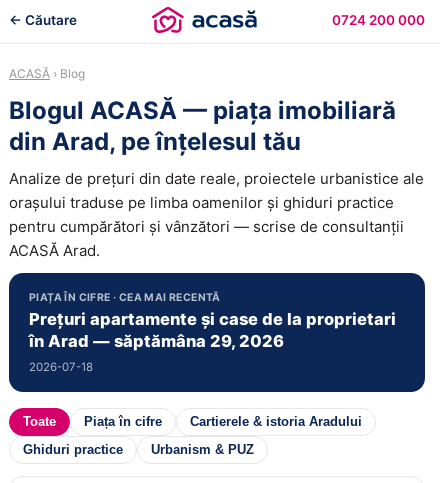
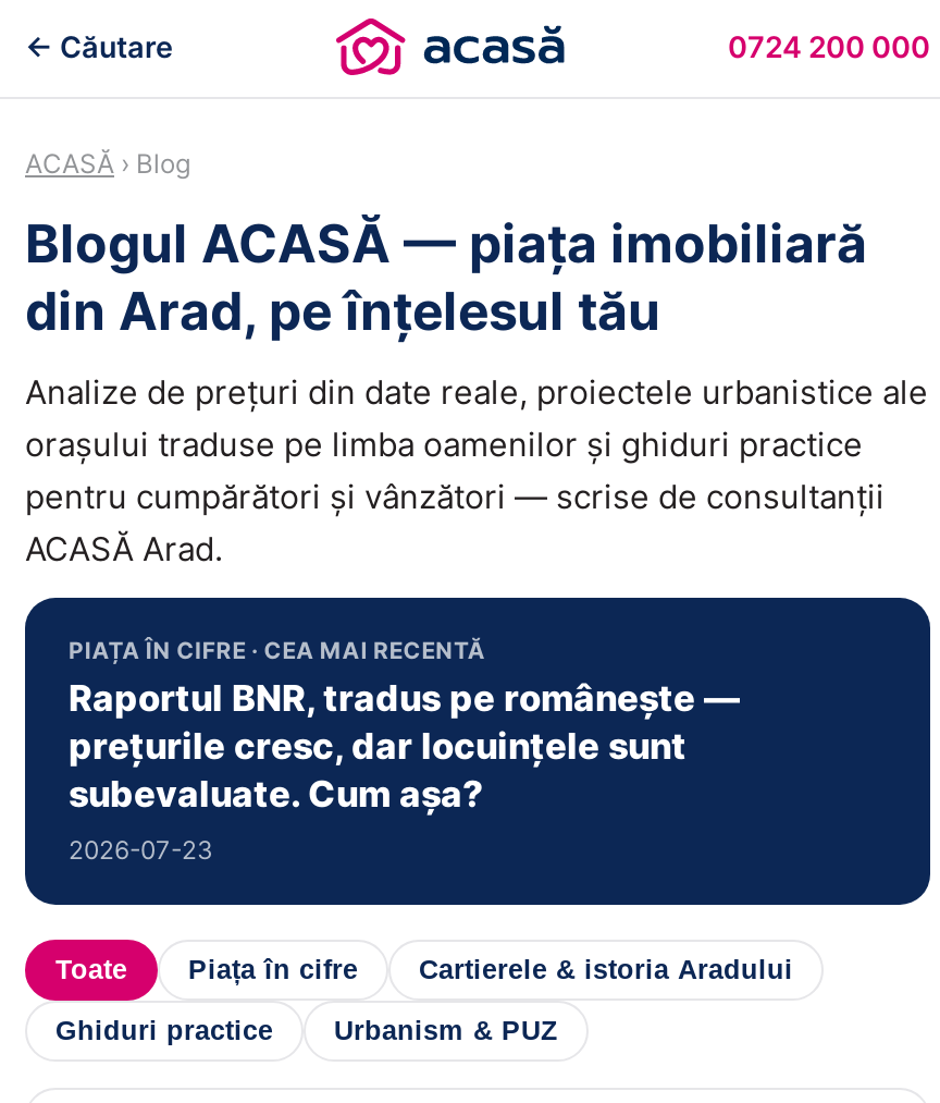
- Prețuri apartamente și case de la proprietari
- în Arad — săptămâna 29, 2026
- 2026-07-18
+ Raportul BNR, tradus pe românește —
+ prețurile cresc, dar locuințele sunt
+ subevaluate. Cum așa?
+ 2026-07-23
